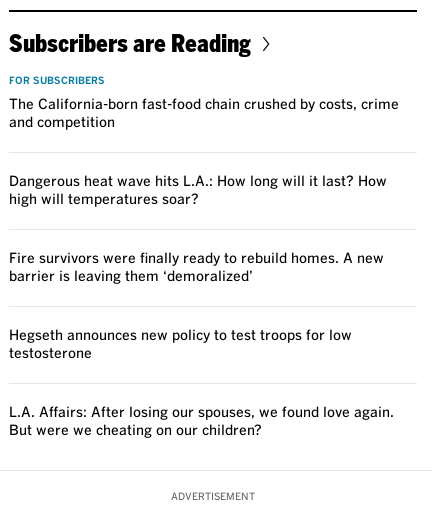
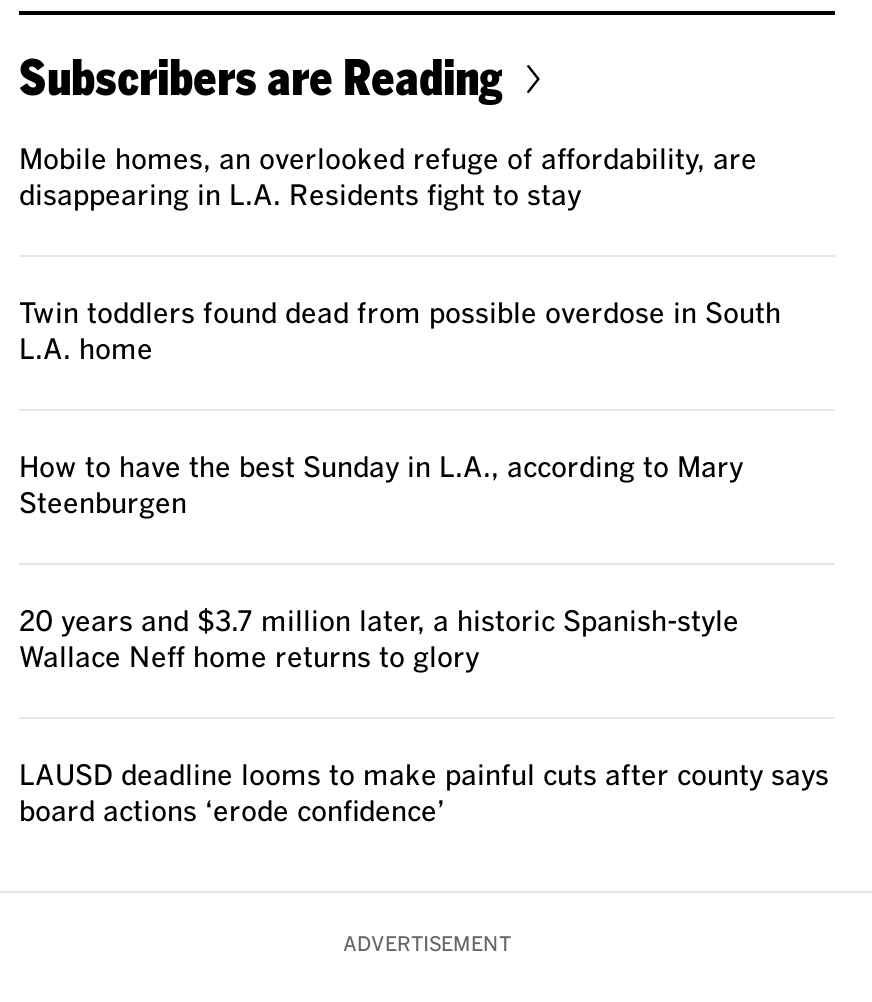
- FOR SUBSCRIBERS
- The California-born fast-food chain crushed by costs, crime
- and competition
+ Mobile homes, an overlooked refuge of affordability, are
+ disappearing in L.A. Residents fight to stay

- Dangerous heat wave hits L.A.: How long will it last? How
- high will temperatures soar?
+ Twin toddlers found dead from possible overdose in South
+ L.A. home

- Fire survivors were finally ready to rebuild homes. A new
- barrier is leaving them ‘demoralized’
+ How to have the best Sunday in L.A., according to Mary
+ Steenburgen

- Hegseth announces new policy to test troops for low
- testosterone
+ 20 years and $3.7 million later, a historic Spanish-style
+ Wallace Neff home returns to glory

- L.A. Affairs: After losing our spouses, we found love again.
- But were we cheating on our children?
+ LAUSD deadline looms to make painful cuts after county says
+ board actions ‘erode confidence’
